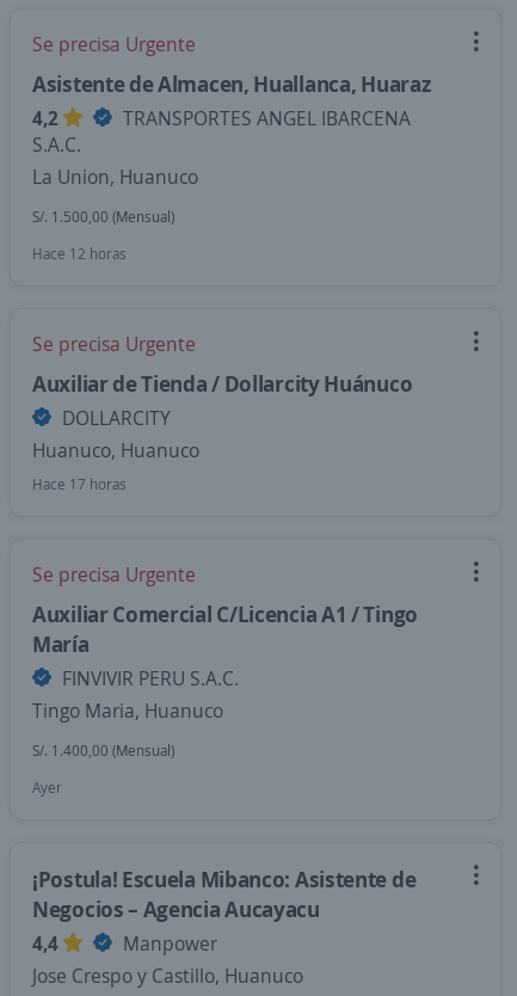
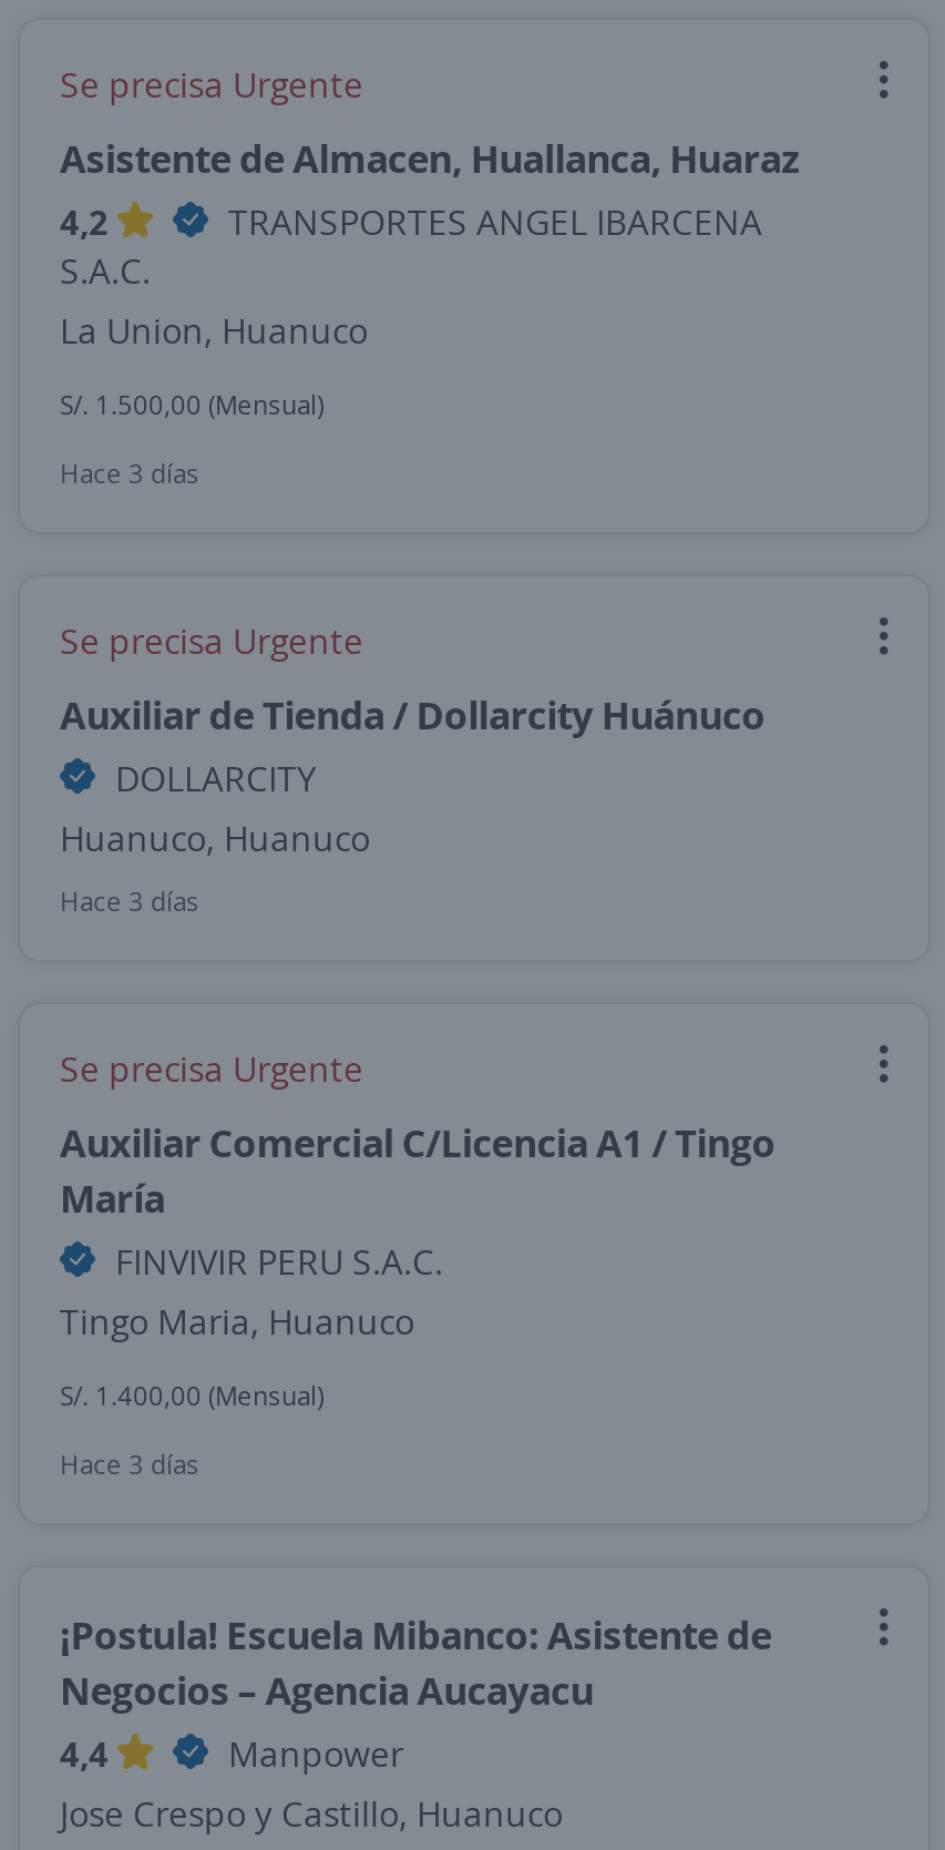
- Hace 12 horas
+ Hace 3 días

- Hace 17 horas
+ Hace 3 días

- Ayer
+ Hace 3 días
